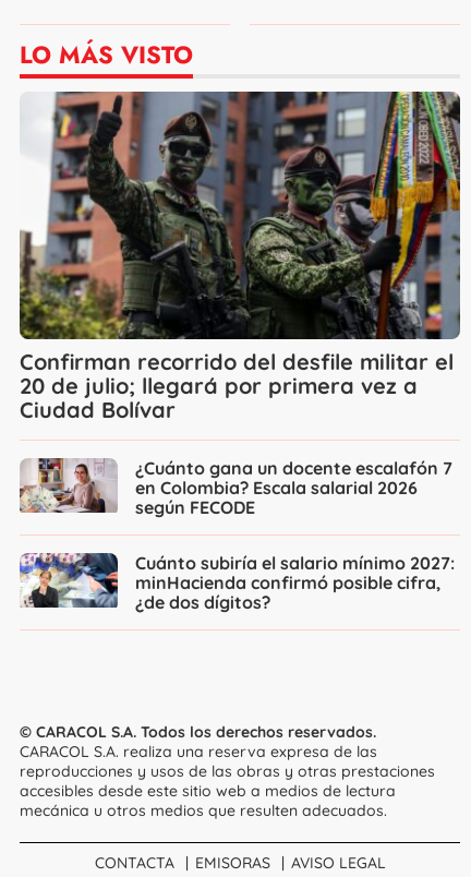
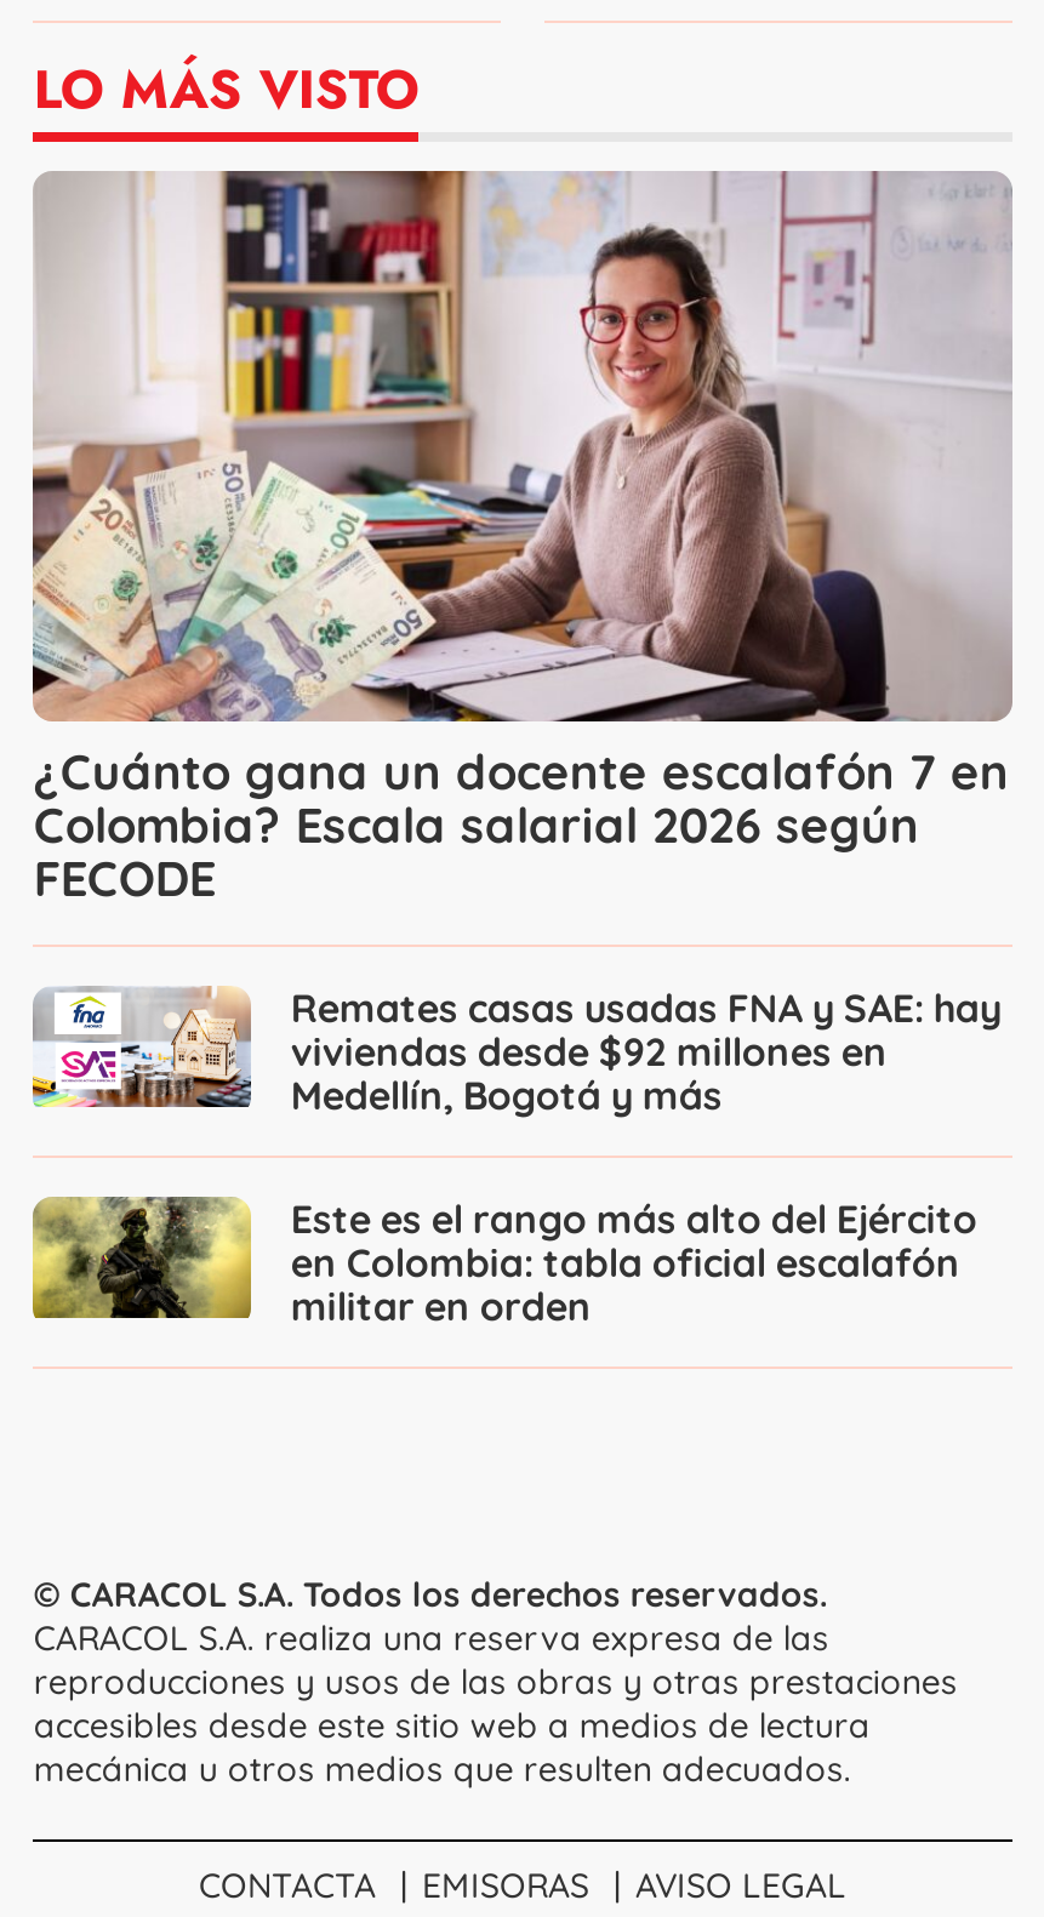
- [image]
- Confirman recorrido del desfile militar el
- 20 de julio; llegará por primera vez a
- Ciudad Bolívar
+ [image]
+ ¿Cuánto gana un docente escalafón 7 en
+ Colombia? Escala salarial 2026 según
+ FECODE

- [image]
- ¿Cuánto gana un docente escalafón 7
- en Colombia? Escala salarial 2026
- según FECODE
+ [image]
+ Remates casas usadas FNA y SAE: hay
+ viviendas desde $92 millones en
+ Medellín, Bogotá y más

- [image]
- Cuánto subiría el salario mínimo 2027:
- minHacienda confirmó posible cifra,
- ¿de dos dígitos?
+ [image]
+ Este es el rango más alto del Ejército
+ en Colombia: tabla oficial escalafón
+ militar en orden
